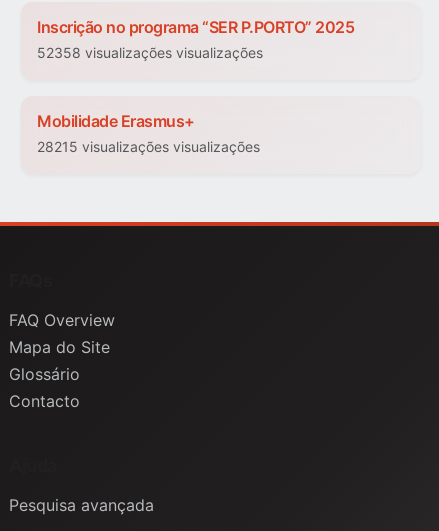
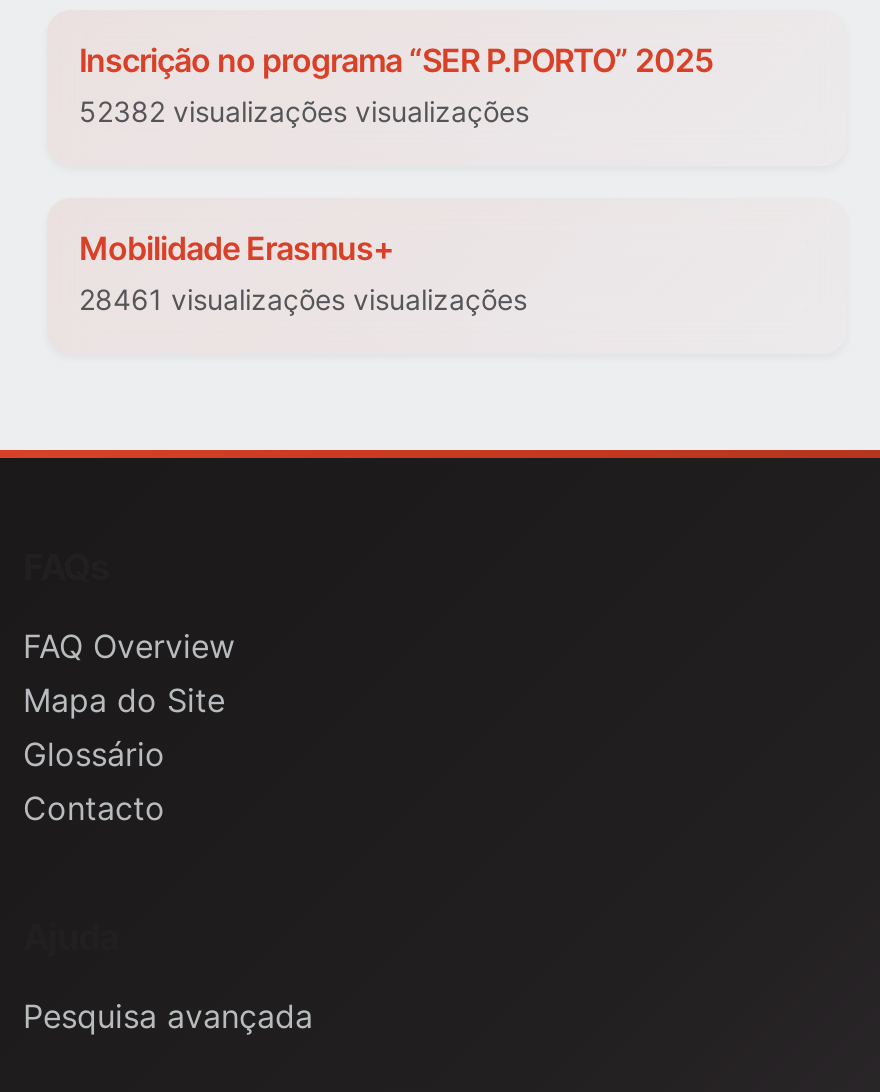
- 52358 visualizações visualizações
+ 52382 visualizações visualizações

- 28215 visualizações visualizações
+ 28461 visualizações visualizações
